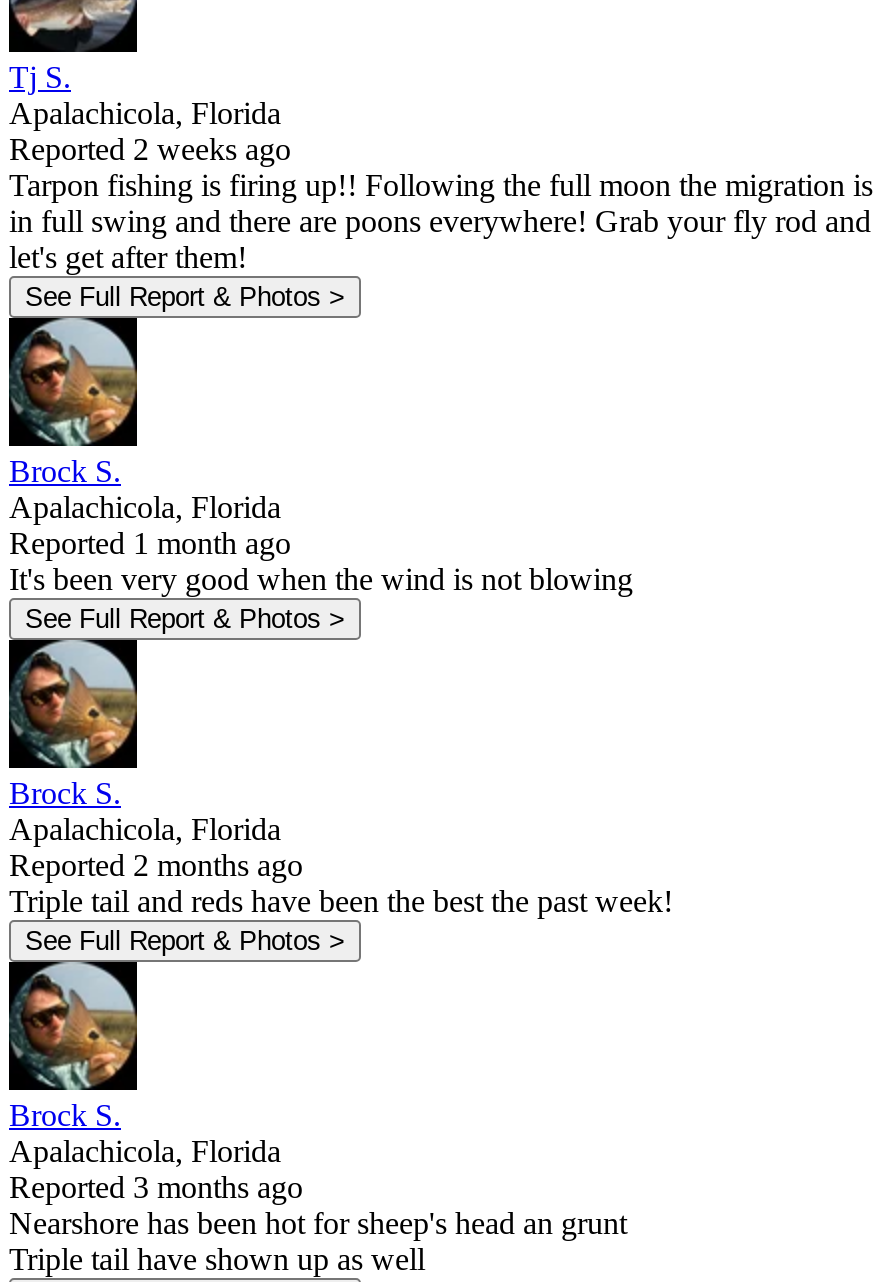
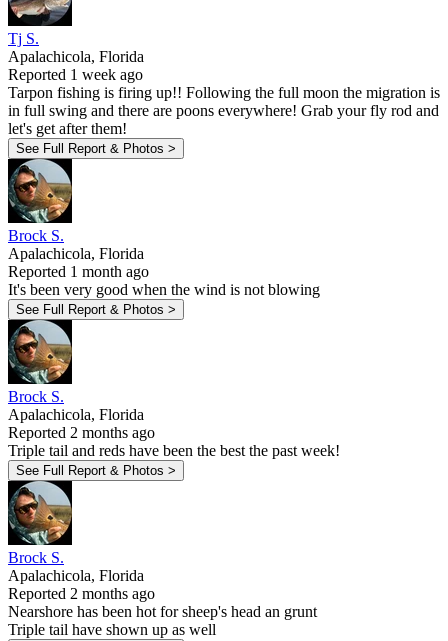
- Reported 2 weeks ago
+ Reported 1 week ago

- Reported 3 months ago
+ Reported 2 months ago
